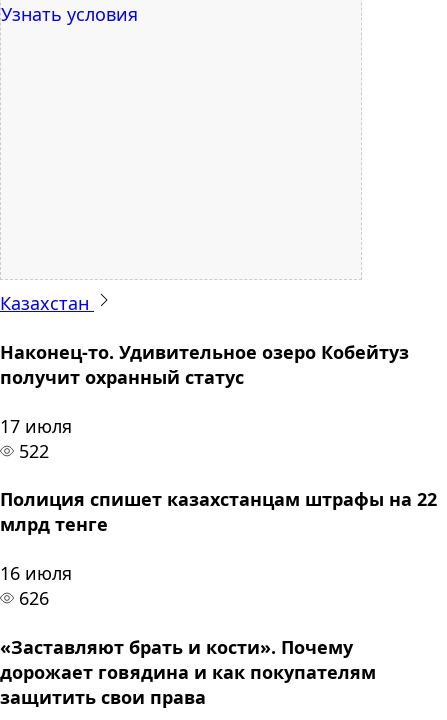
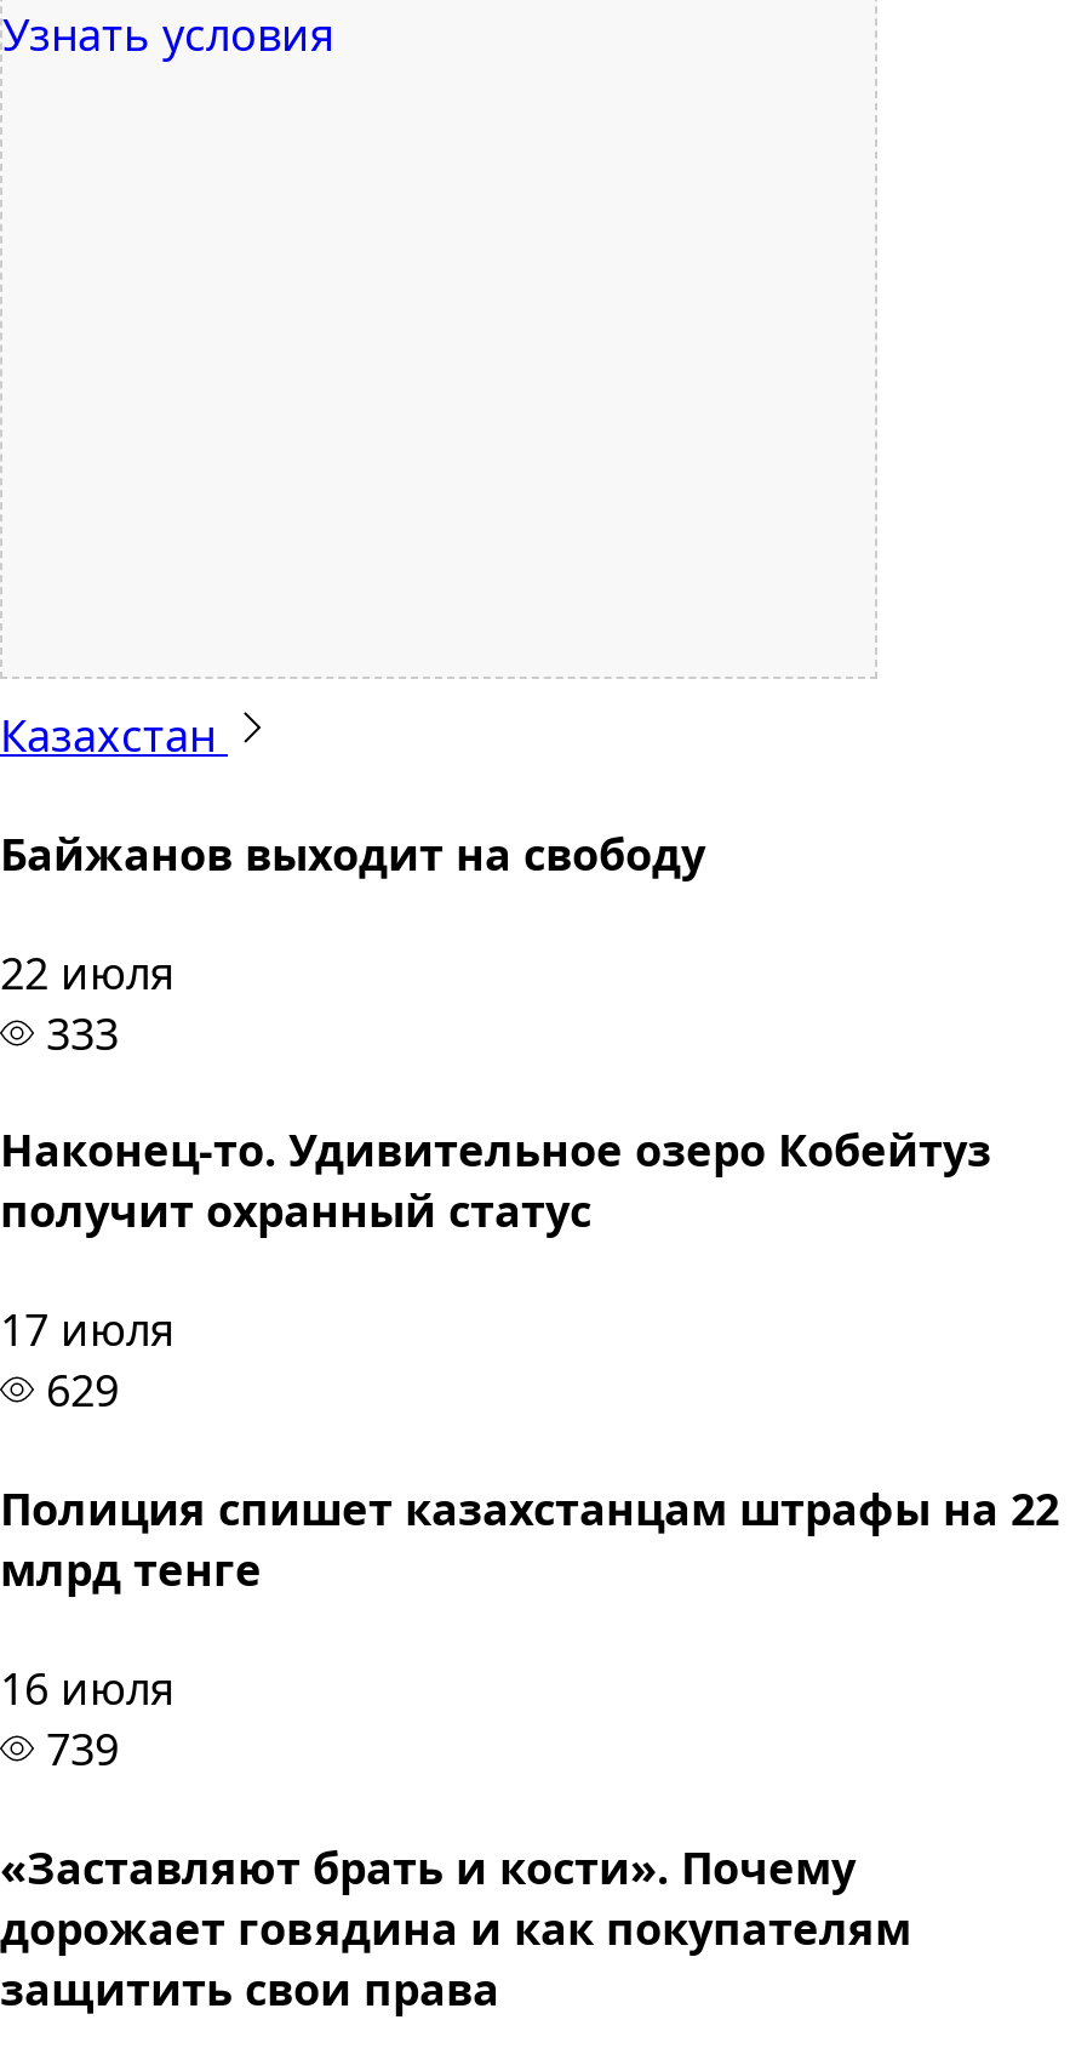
+ Байжанов выходит на свободу
+ 22 июля
+ 333

- 522
+ 629

- 626
+ 739
